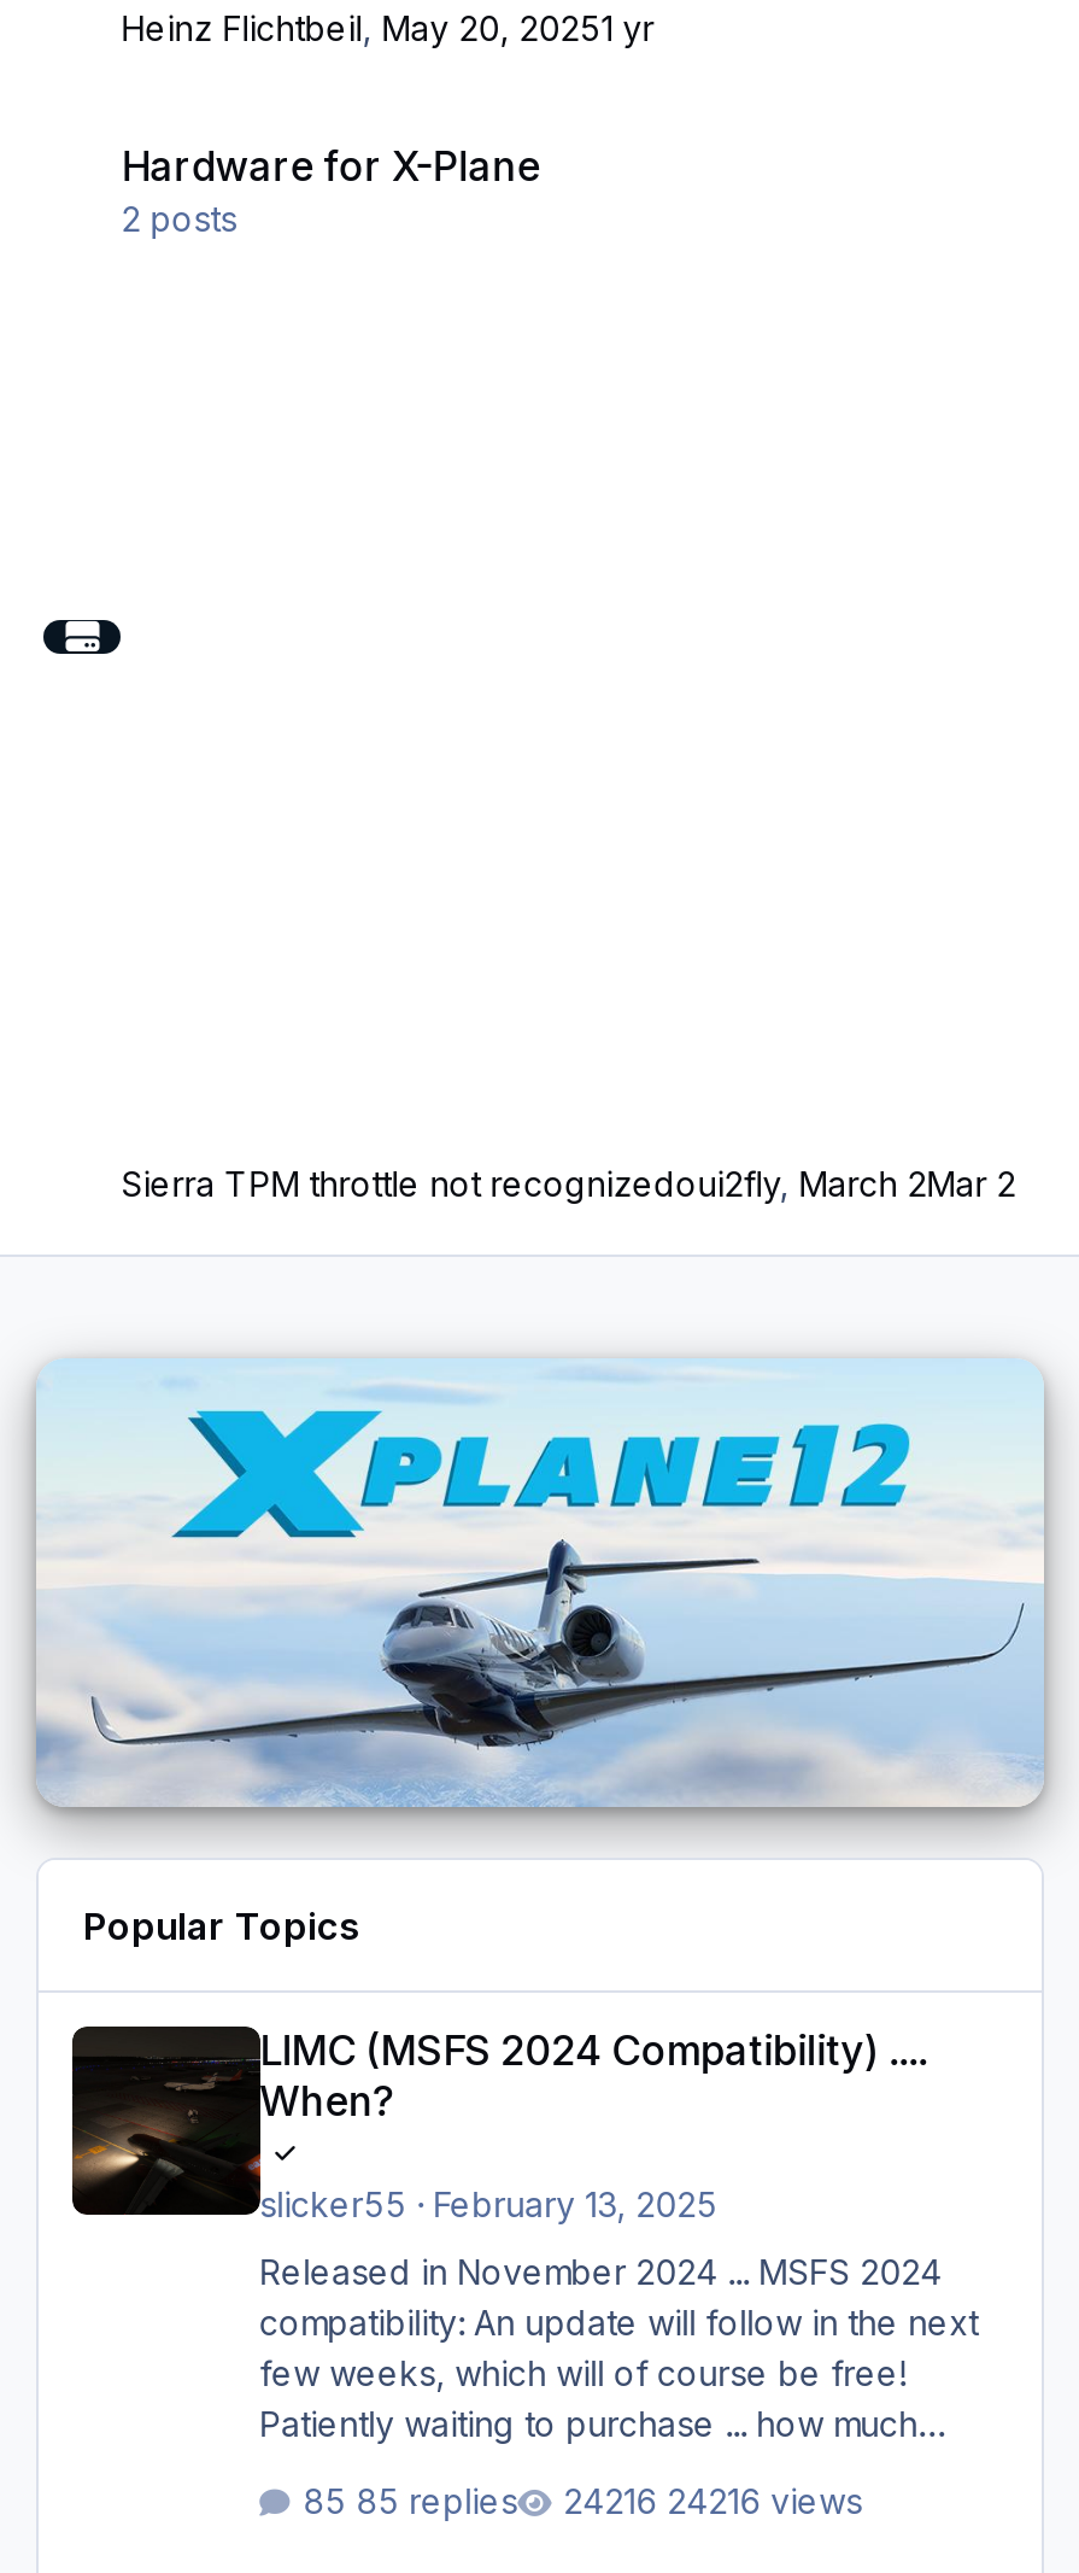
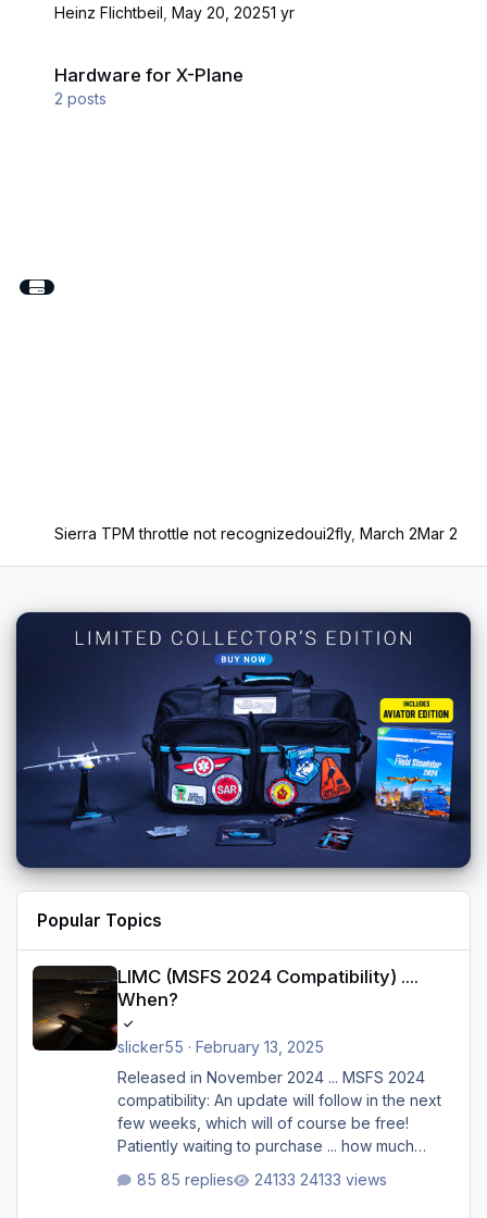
- [image]
+ [image]

- 24216 views
+ 24133 views
